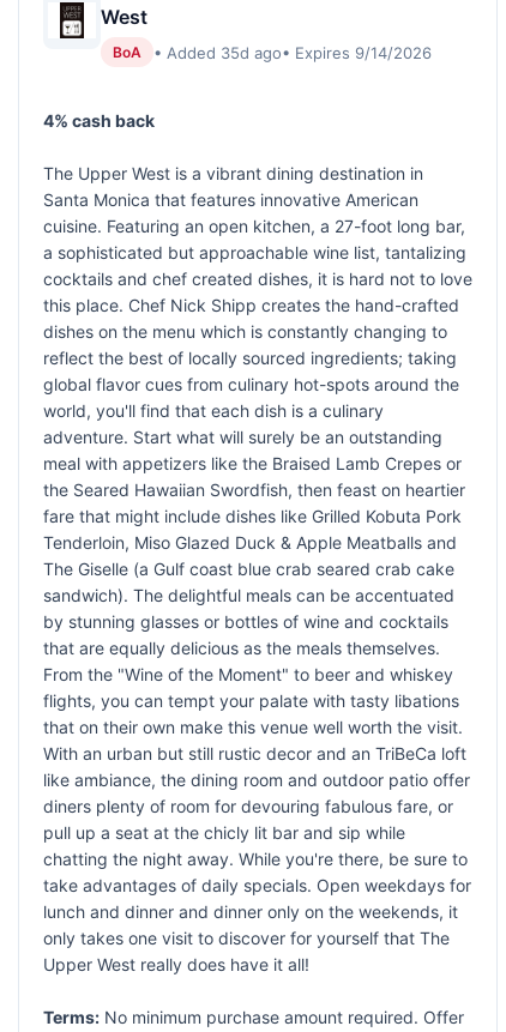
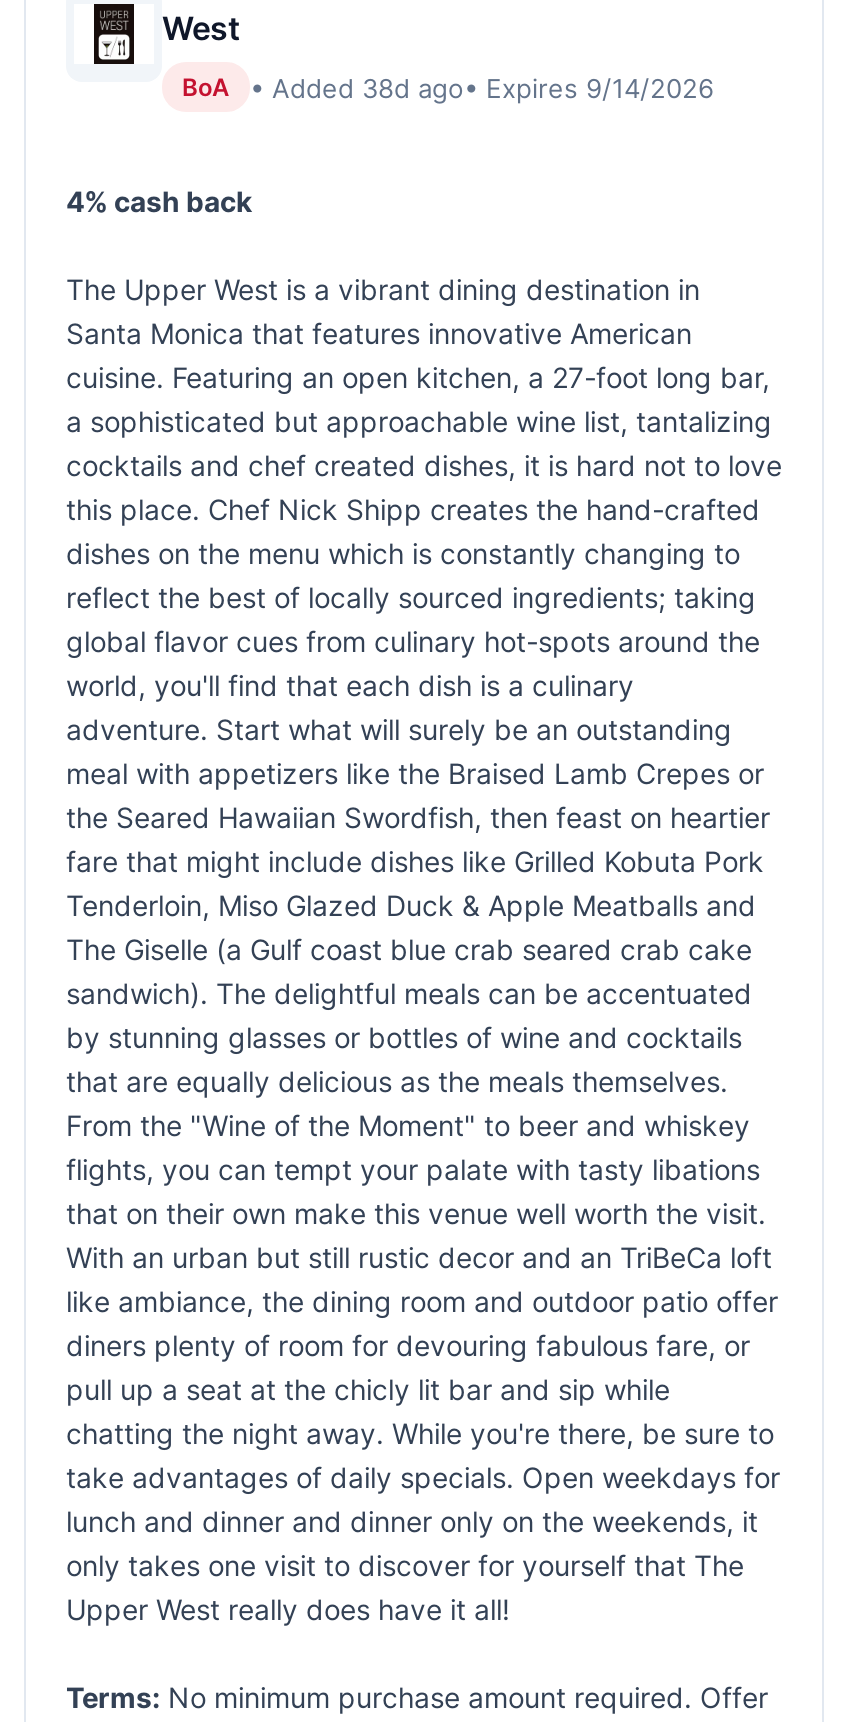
- • Added 35d ago• Expires 9/14/2026
+ • Added 38d ago• Expires 9/14/2026
